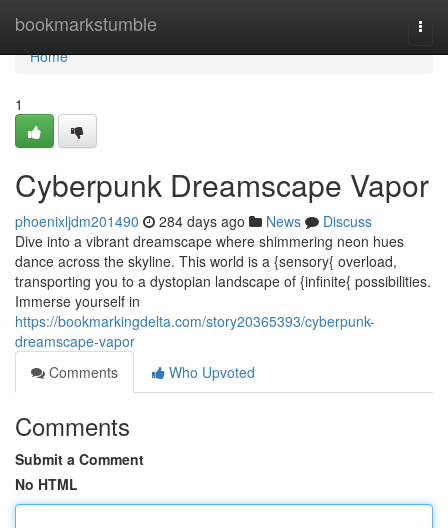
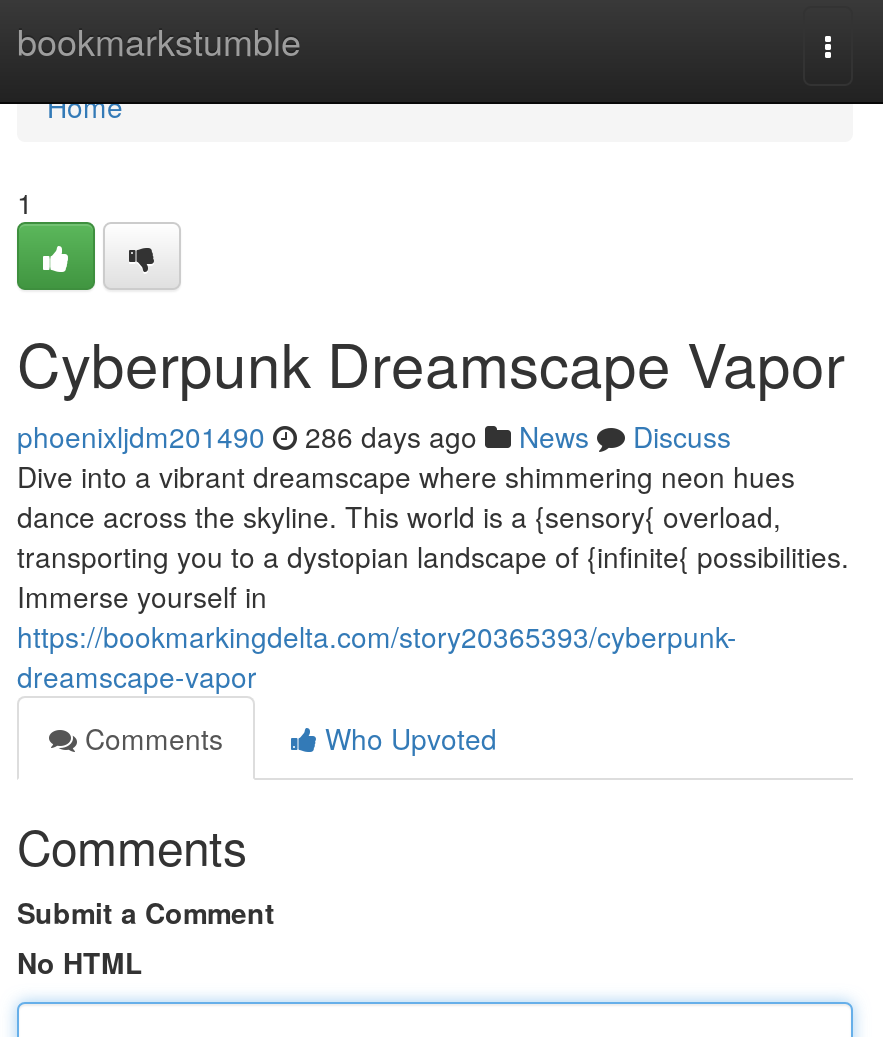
- phoenixljdm201490 284 days ago News Discuss
+ phoenixljdm201490 286 days ago News Discuss
